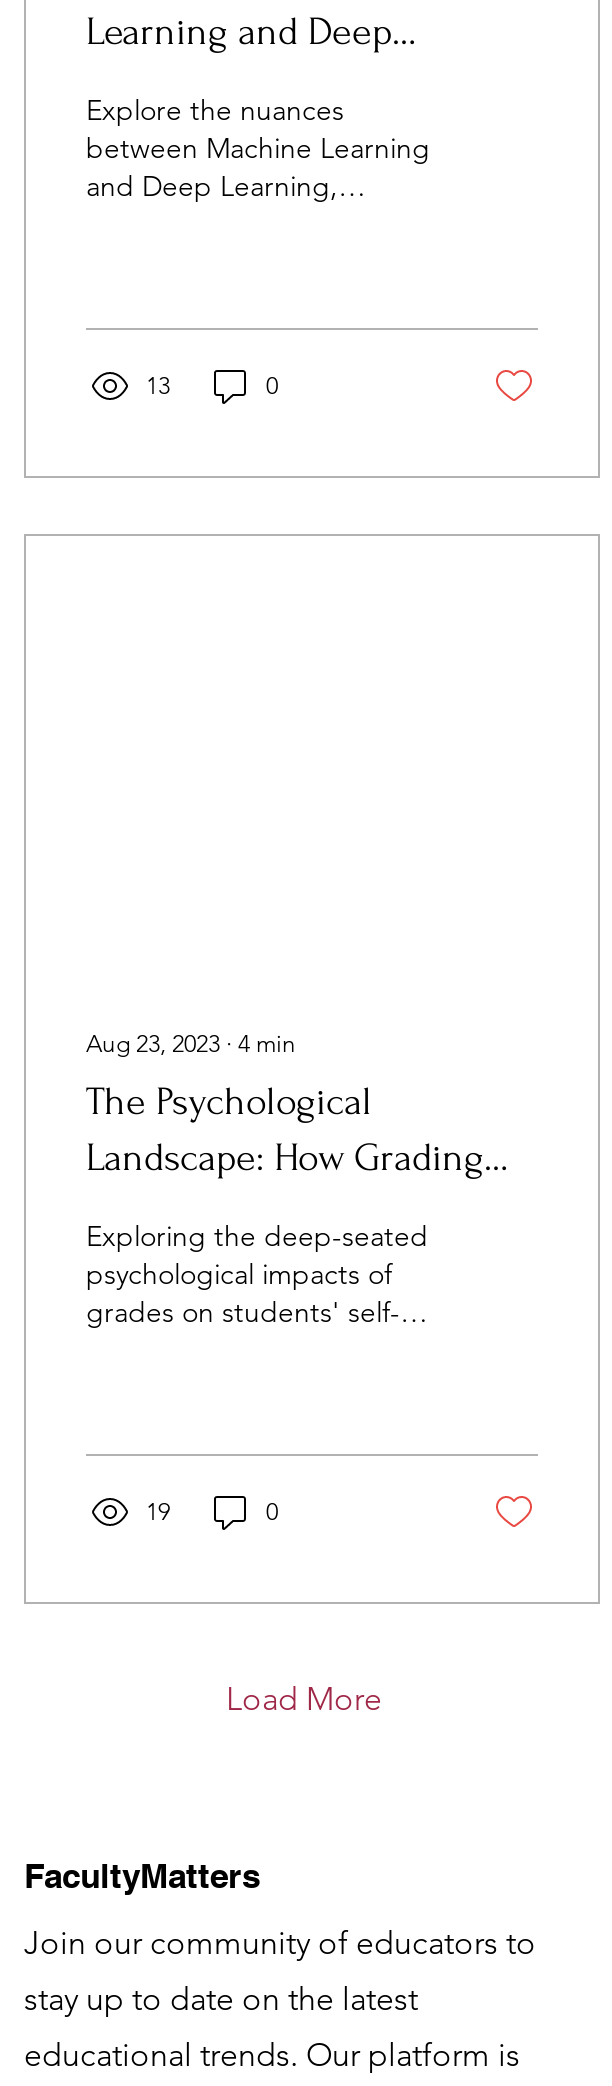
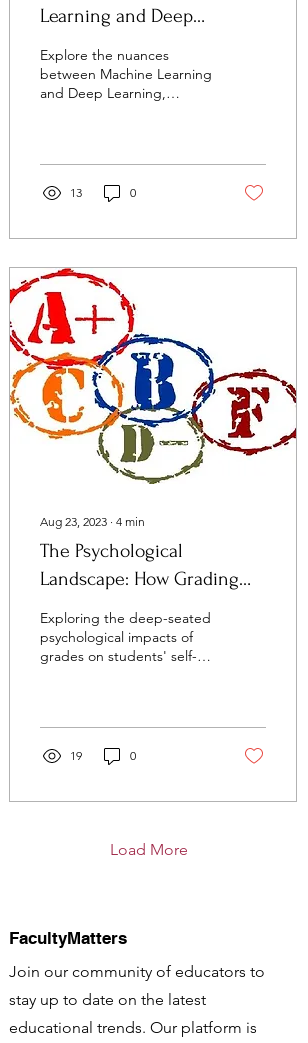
+ [image]
